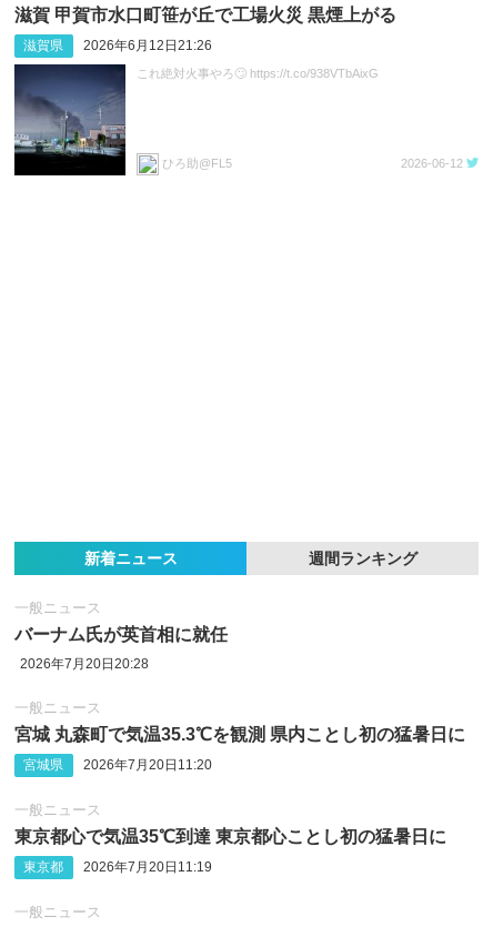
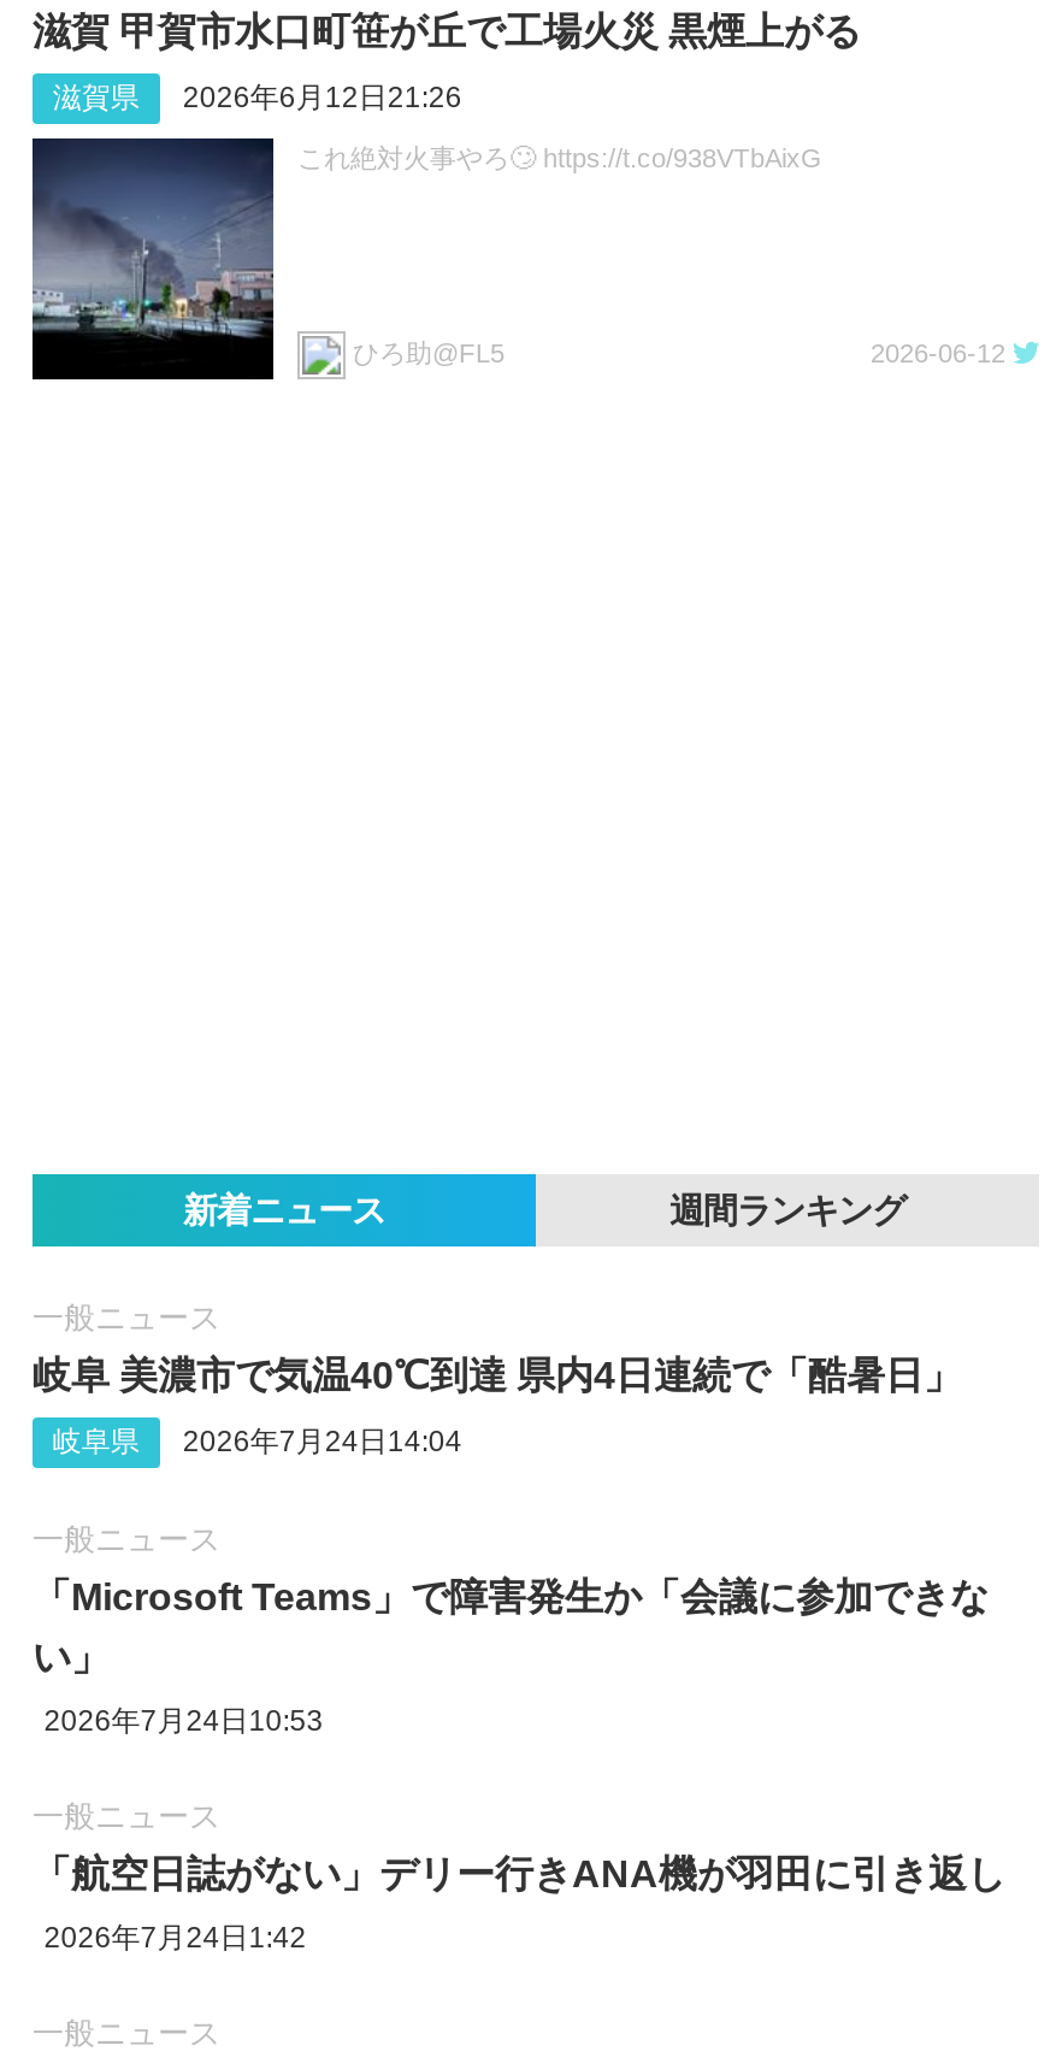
- バーナム氏が英首相に就任
+ 岐阜 美濃市で気温40℃到達 県内4日連続で「酷暑日」

- 2026年7月20日20:28
+ 岐阜県
+ 2026年7月24日14:04

- 宮城 丸森町で気温35.3℃を観測 県内ことし初の猛暑日に
- 宮城県
- 2026年7月20日11:20
+ 「Microsoft Teams」で障害発生か「会議に参加できな
+ い」
+ 2026年7月24日10:53

- 東京都心で気温35℃到達 東京都心ことし初の猛暑日に
+ 「航空日誌がない」デリー行きANA機が羽田に引き返し

- 東京都
- 2026年7月20日11:19
+ 2026年7月24日1:42
